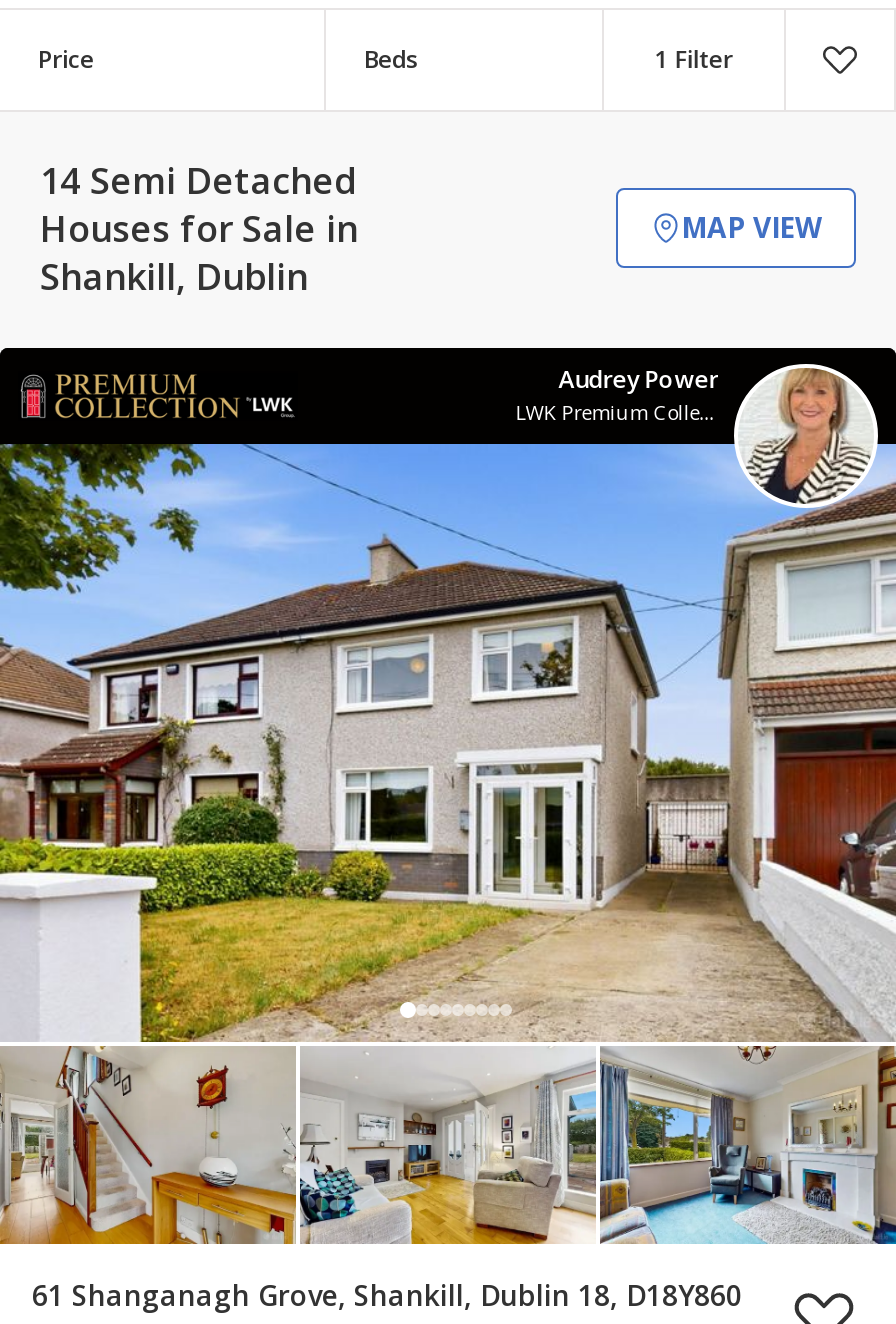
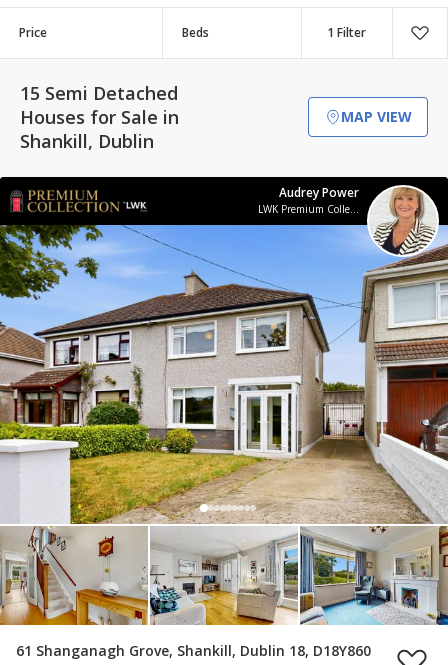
- 14 Semi Detached
+ 15 Semi Detached
